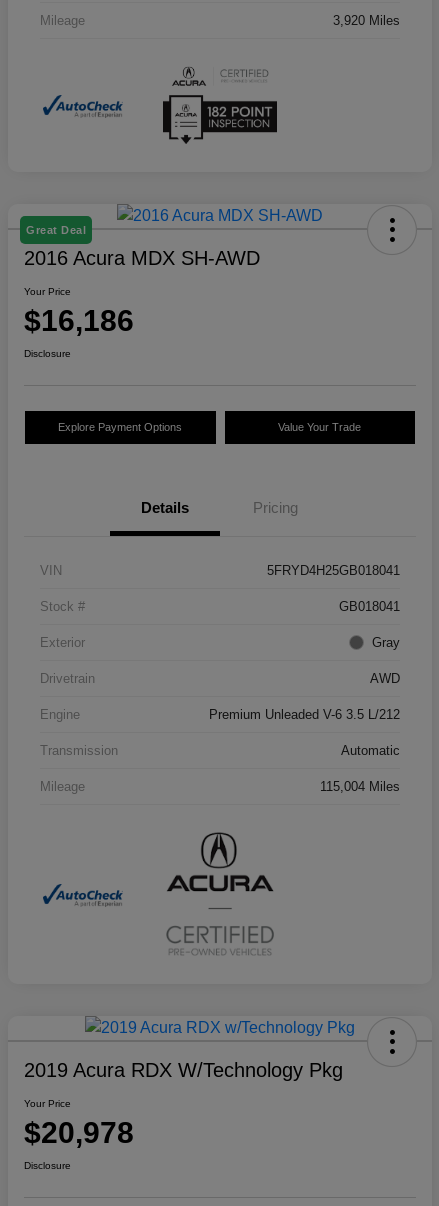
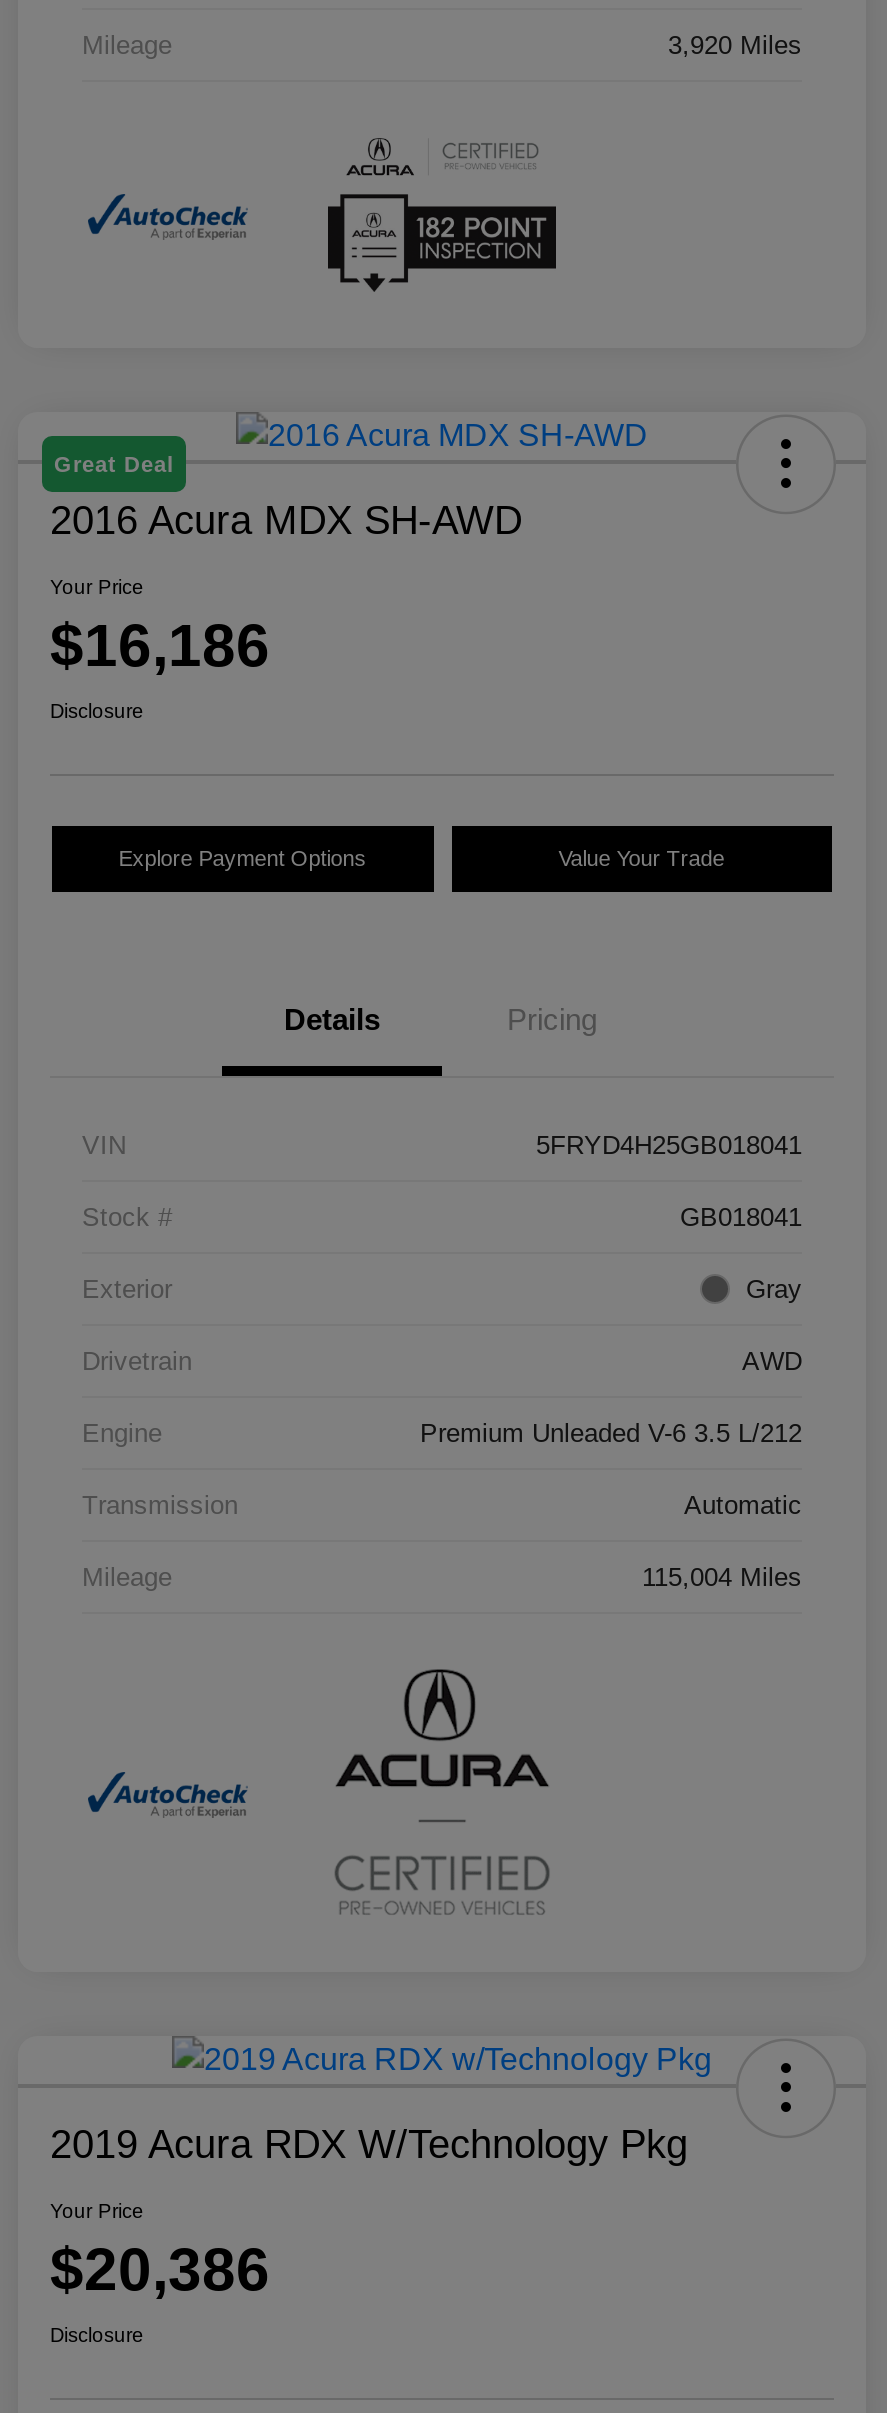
- $20,978
+ $20,386
